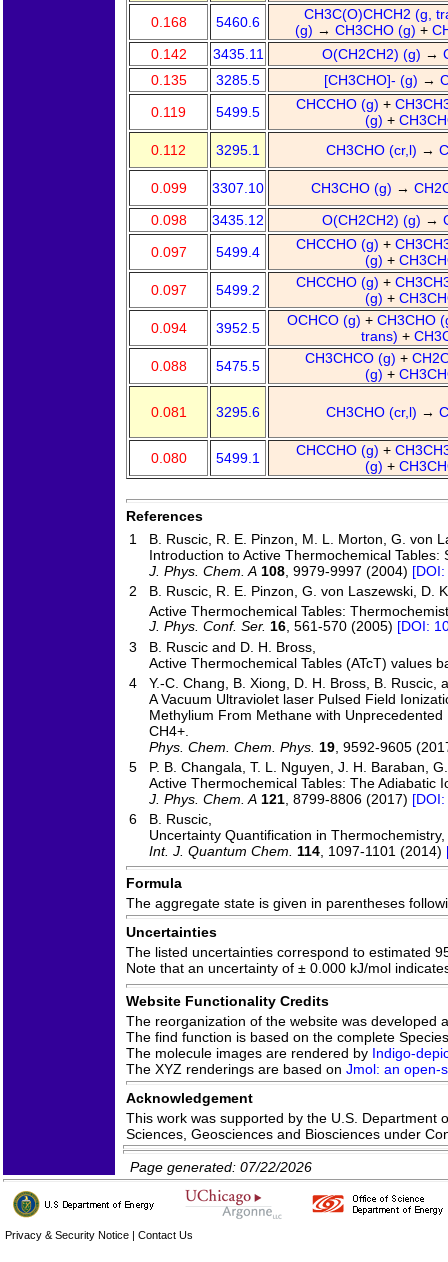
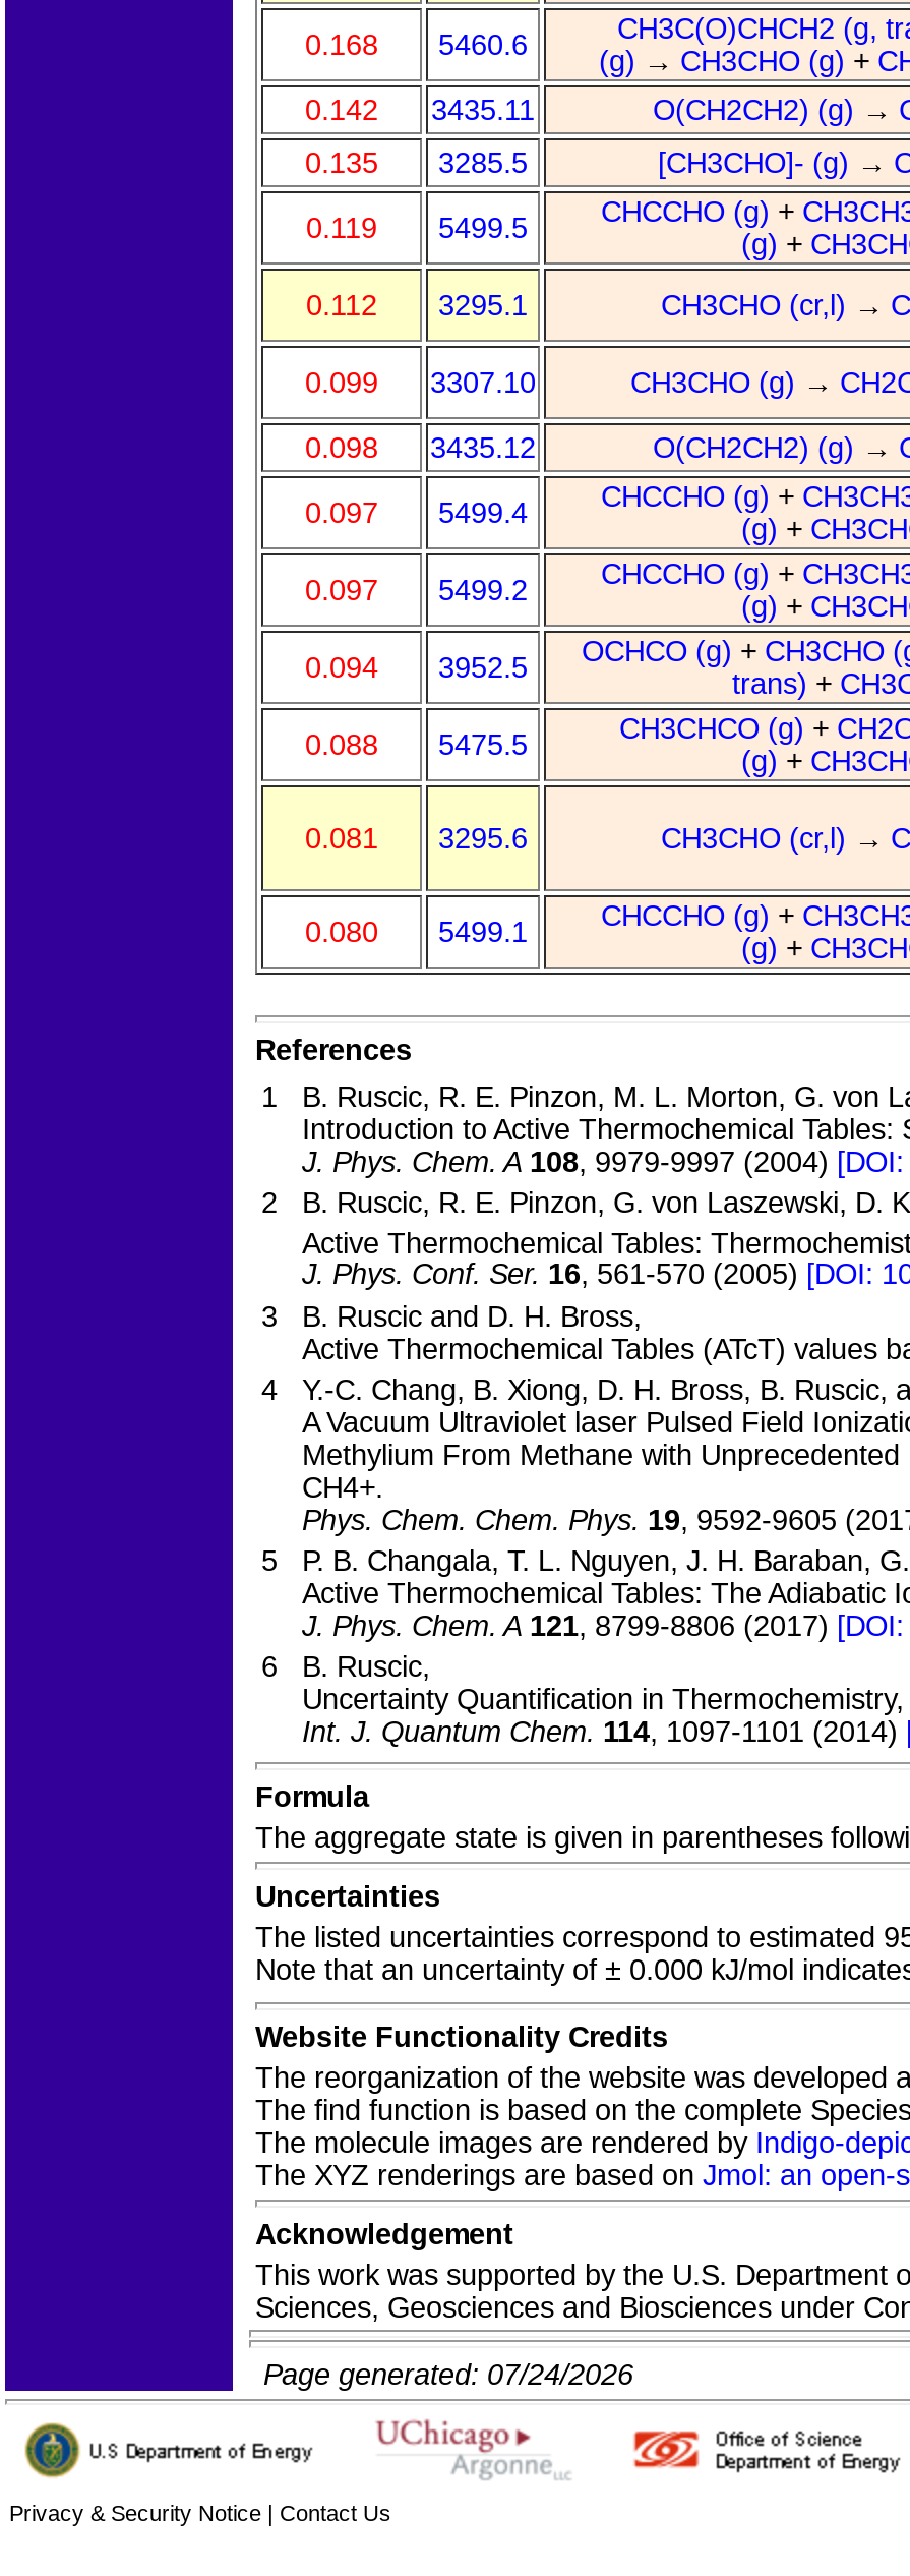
- Page generated: 07/22/2026
+ Page generated: 07/24/2026
